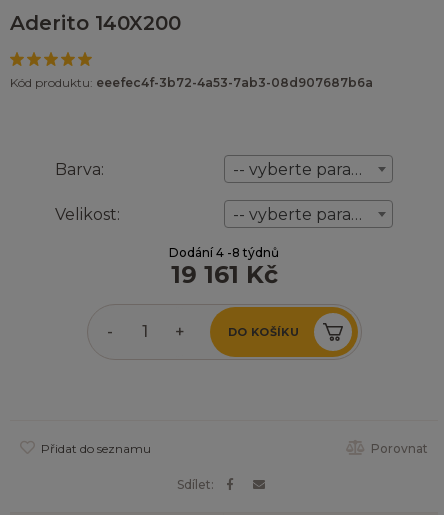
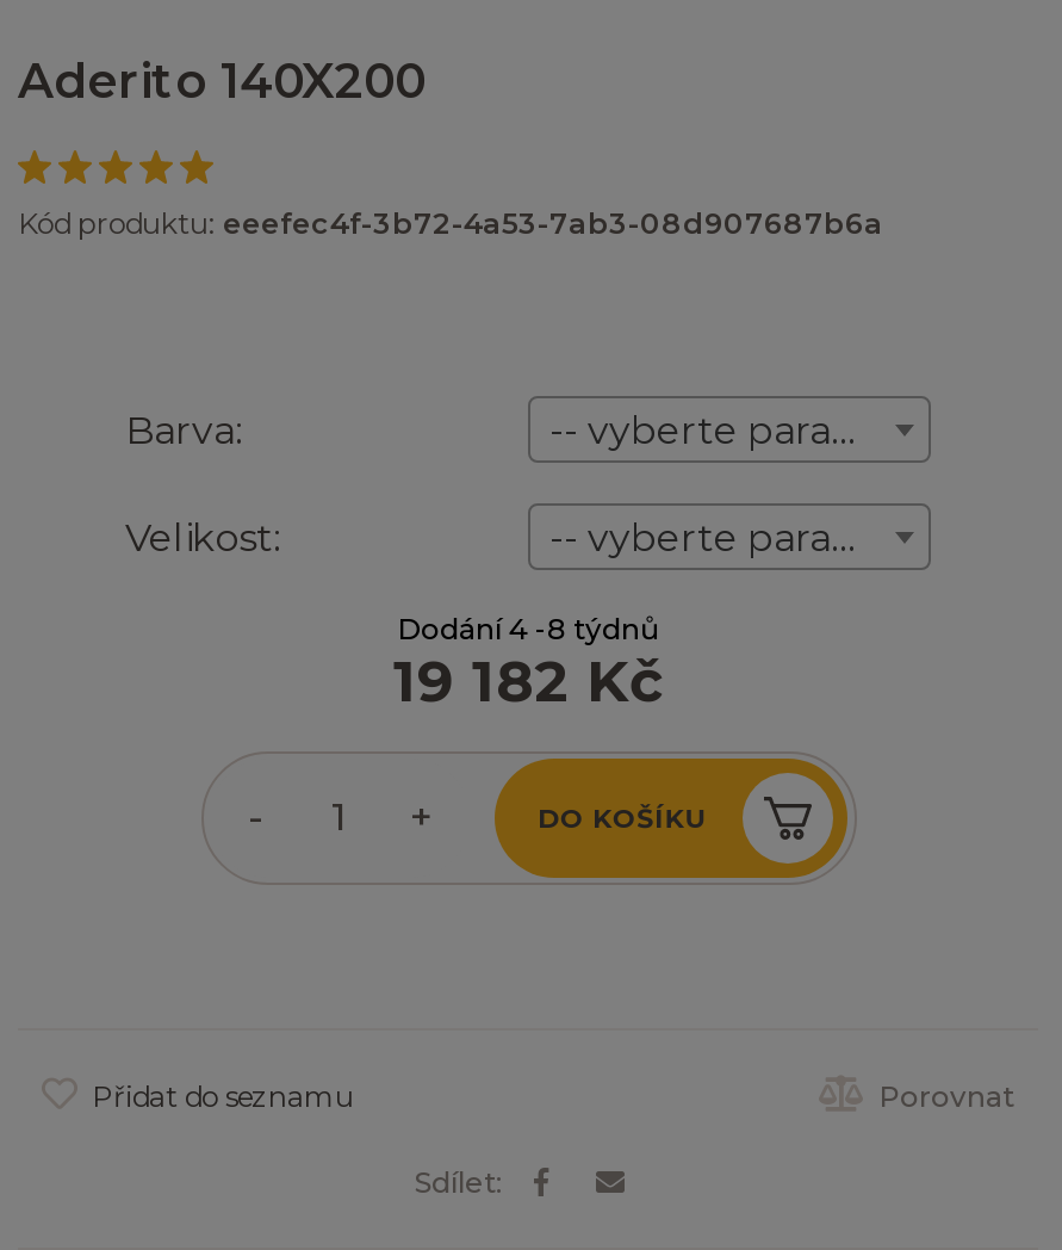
- 19 161 Kč
+ 19 182 Kč
